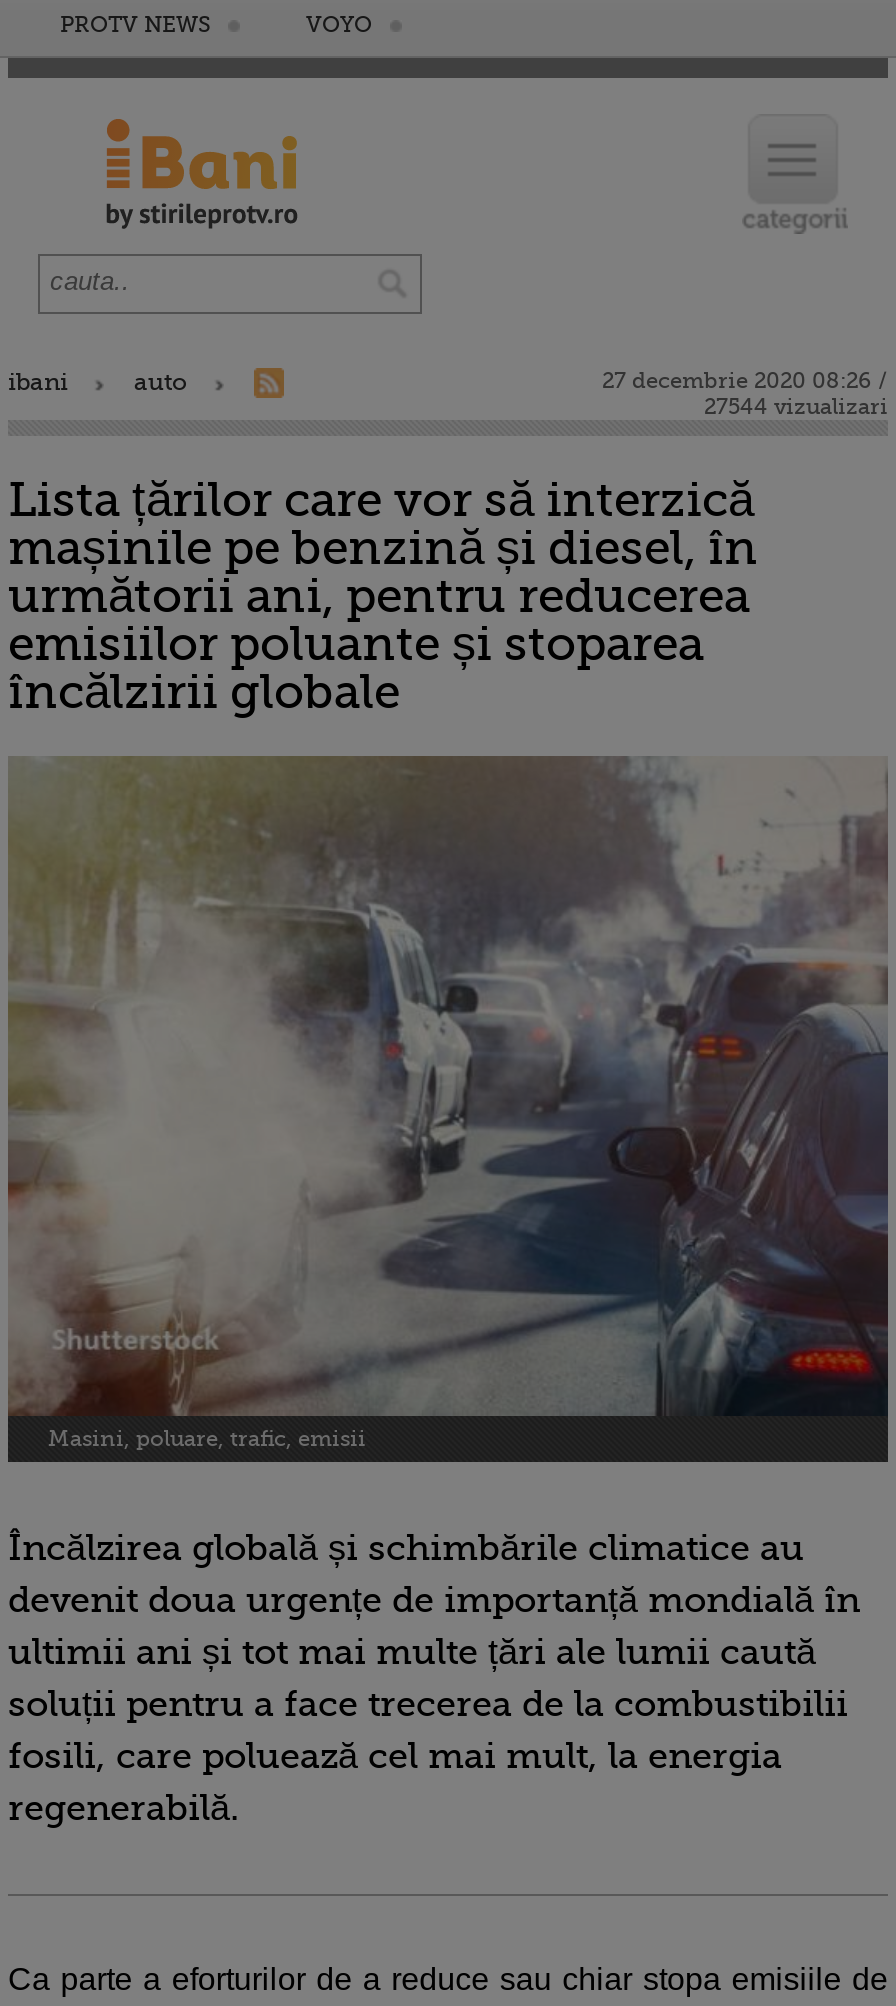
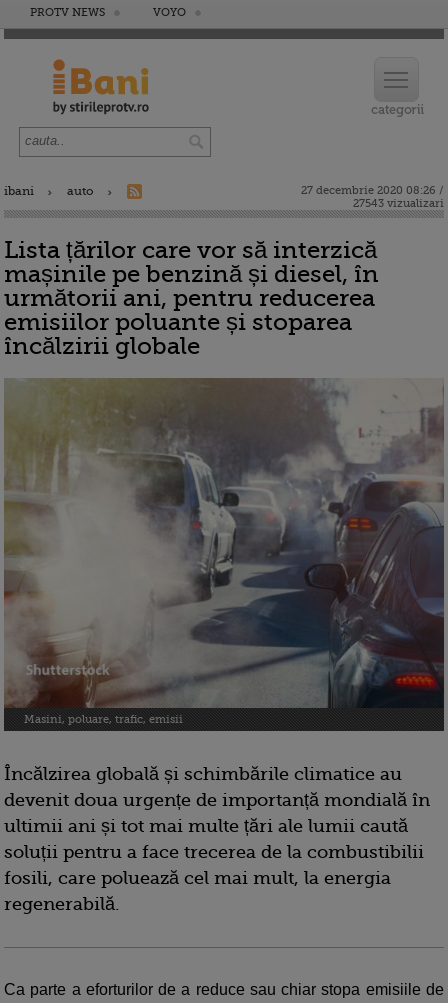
- 27544 vizualizari
+ 27543 vizualizari
